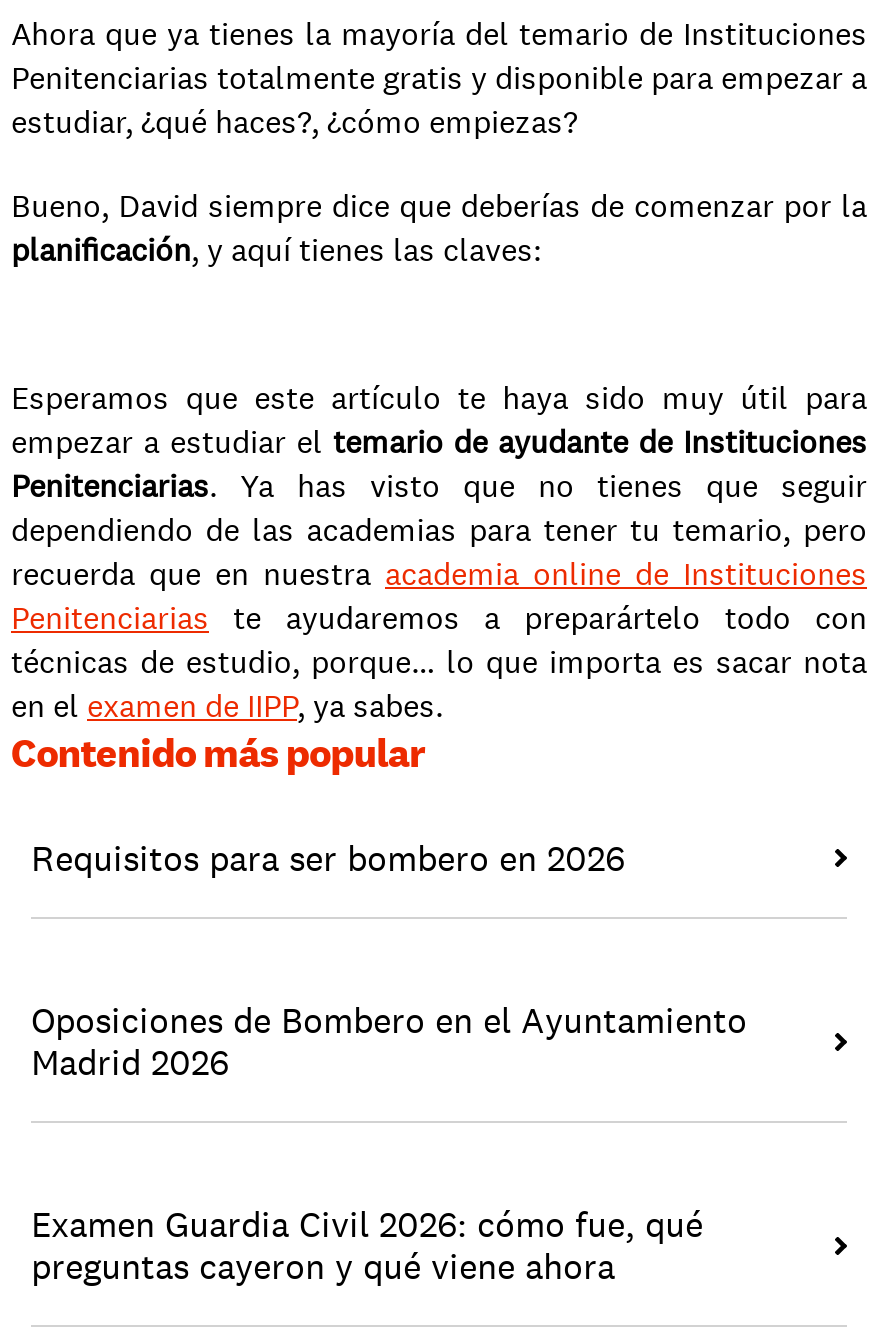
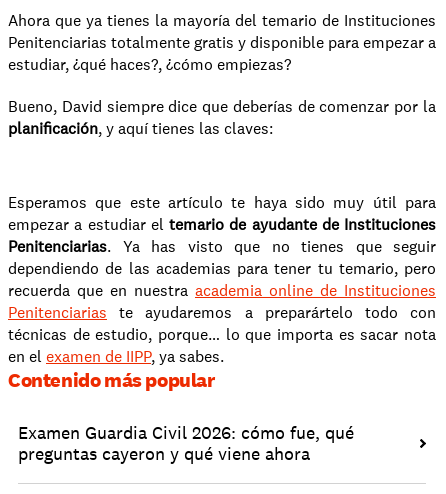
- Requisitos para ser bombero en 2026

- Oposiciones de Bombero en el Ayuntamiento
- Madrid 2026
